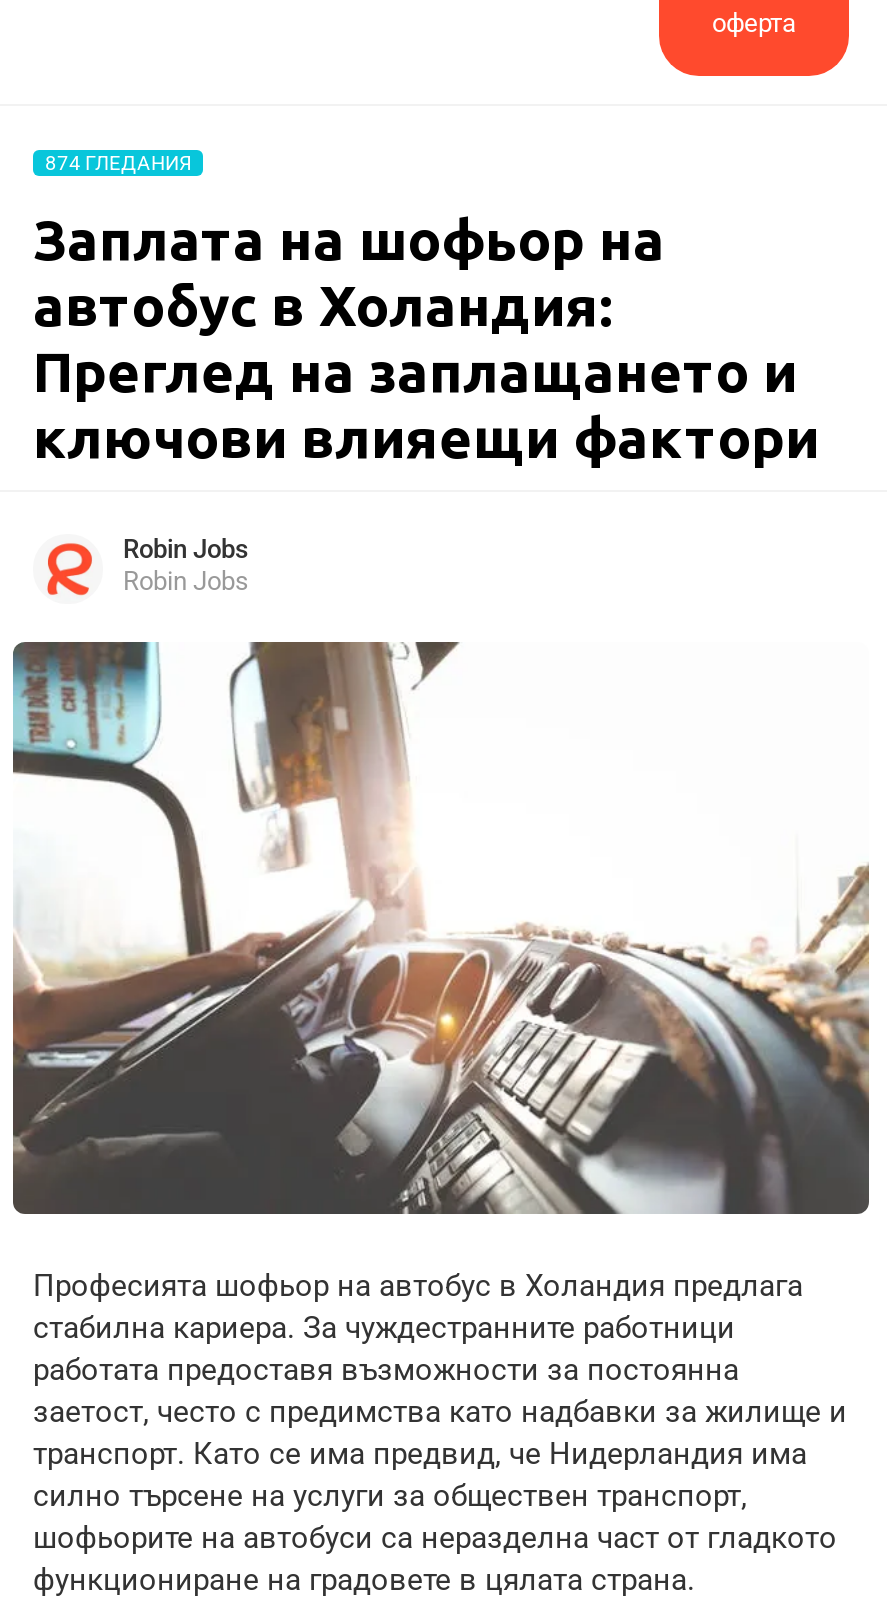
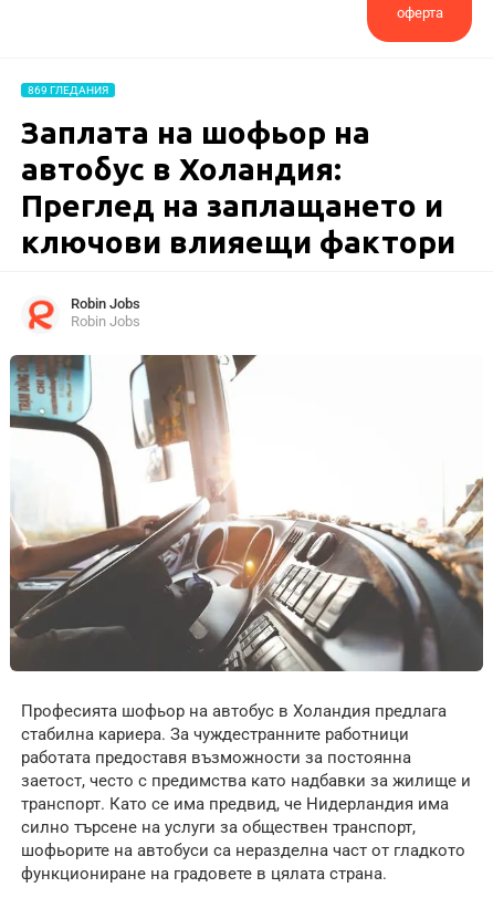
- 874 ГЛЕДАНИЯ
+ 869 ГЛЕДАНИЯ
